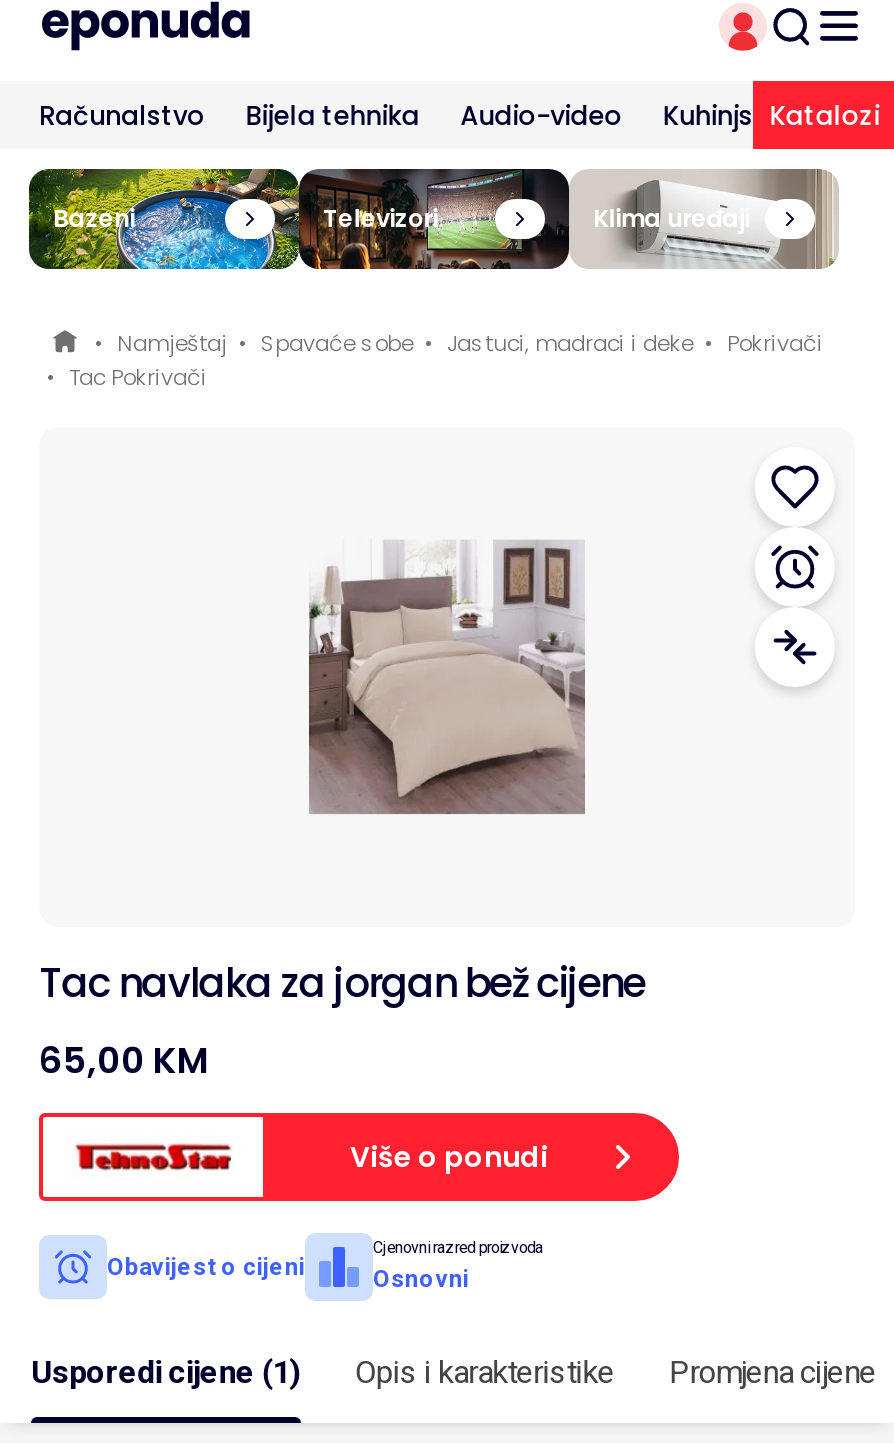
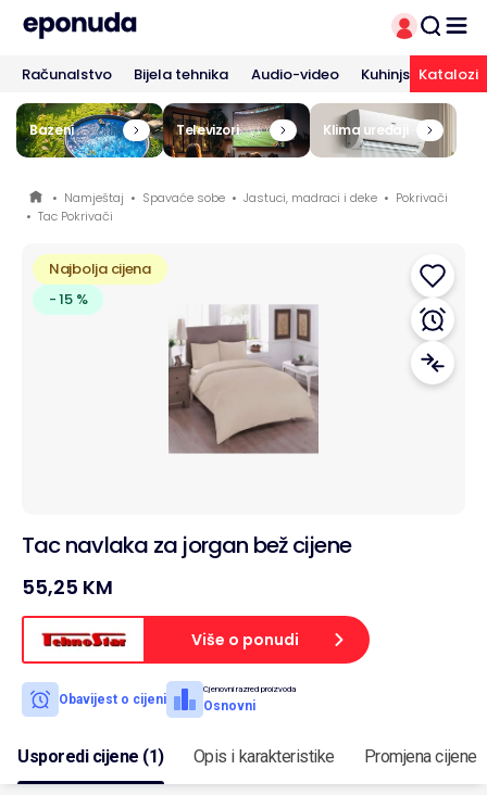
+ Najbolja cijena
+ - 15 %

- 65,00 KM
+ 55,25 KM
